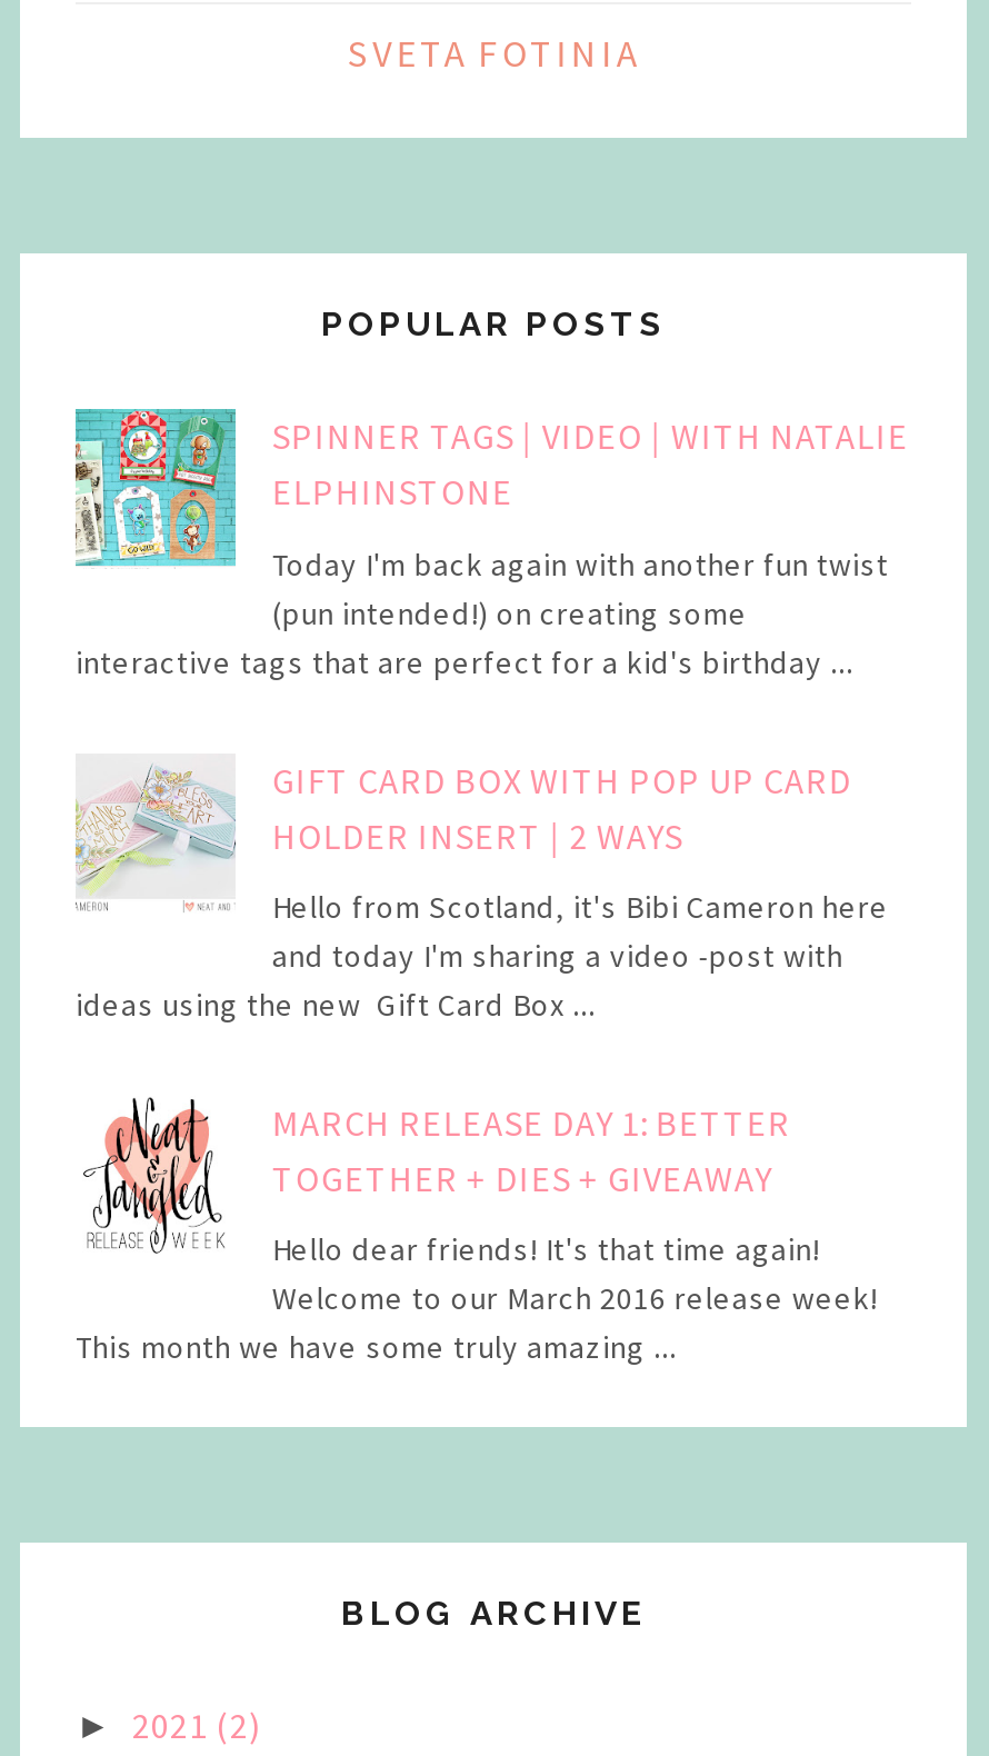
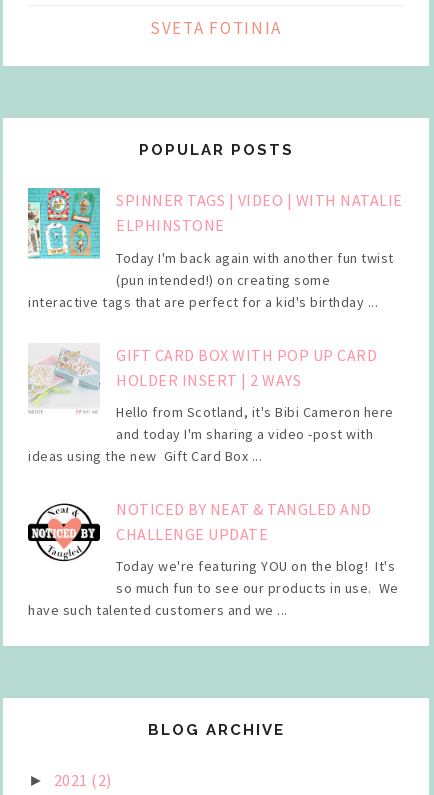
- [image]
- Hello dear friends! It's that time again!
- Welcome to our March 2016 release week!
- This month we have some truly amazing ...
+ [image]
+ Today we're featuring YOU on the blog! It's
+ so much fun to see our products in use. We
+ have such talented customers and we ...

- MARCH RELEASE DAY 1: BETTER
- TOGETHER + DIES + GIVEAWAY
+ NOTICED BY NEAT & TANGLED AND
+ CHALLENGE UPDATE
